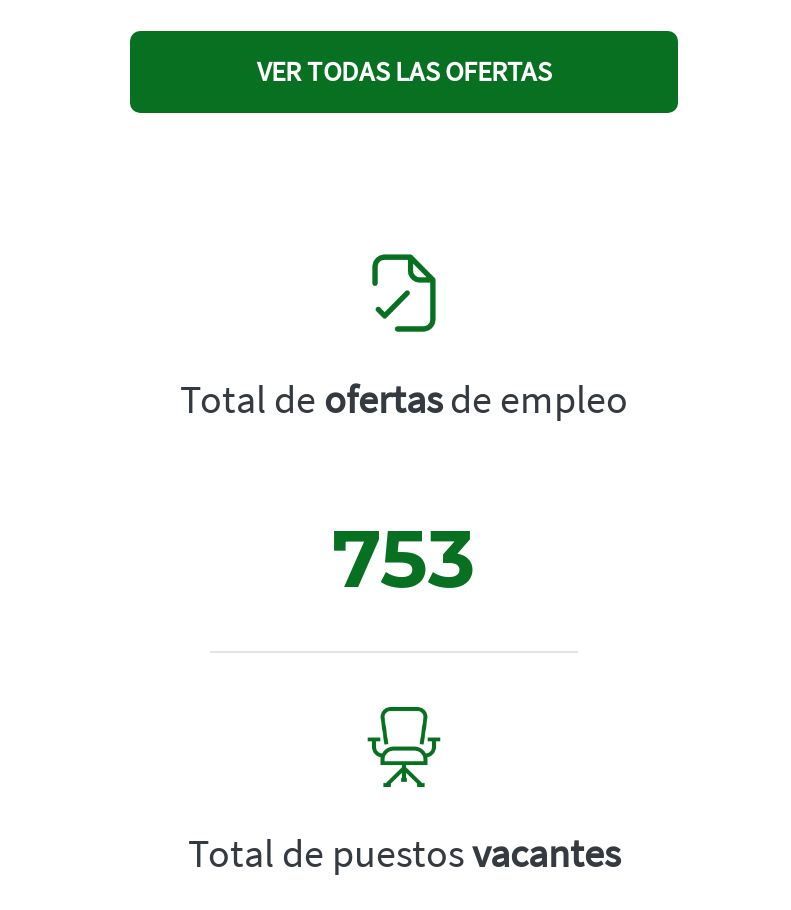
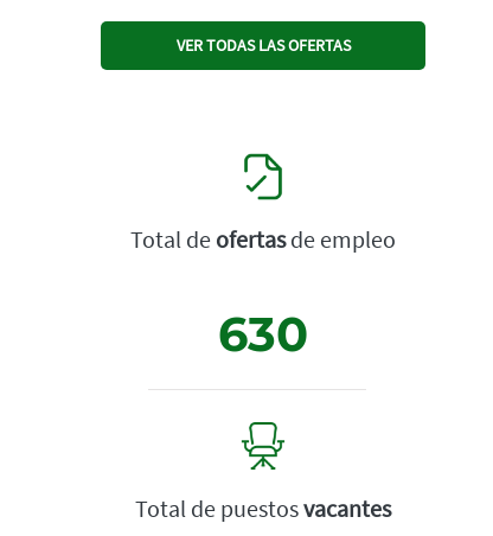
- 753
+ 630
